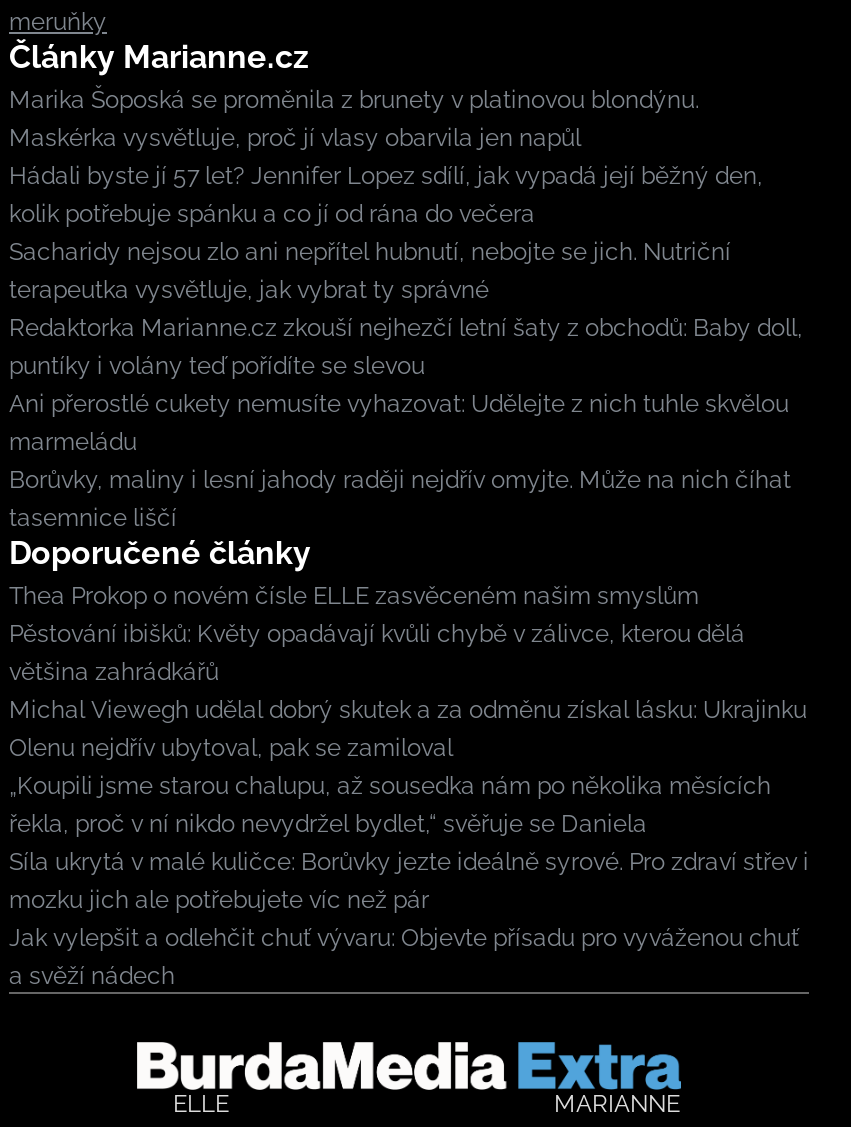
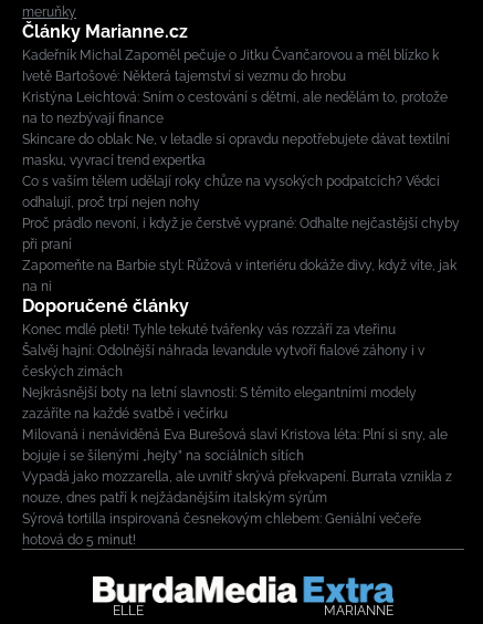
- Marika Šoposká se proměnila z brunety v platinovou blondýnu.
- Maskérka vysvětluje, proč jí vlasy obarvila jen napůl
- Hádali byste jí 57 let? Jennifer Lopez sdílí, jak vypadá její běžný den,
- kolik potřebuje spánku a co jí od rána do večera
- Sacharidy nejsou zlo ani nepřítel hubnutí, nebojte se jich. Nutriční
- terapeutka vysvětluje, jak vybrat ty správné
- Redaktorka Marianne.cz zkouší nejhezčí letní šaty z obchodů: Baby doll,
- puntíky i volány teď pořídíte se slevou
- Ani přerostlé cukety nemusíte vyhazovat: Udělejte z nich tuhle skvělou
- marmeládu
- Borůvky, maliny i lesní jahody raději nejdřív omyjte. Může na nich číhat
- tasemnice liščí
+ Kadeřník Michal Zapoměl pečuje o Jitku Čvančarovou a měl blízko k
+ Ivetě Bartošové: Některá tajemství si vezmu do hrobu
+ Kristýna Leichtová: Sním o cestování s dětmi, ale nedělám to, protože
+ na to nezbývají finance
+ Skincare do oblak: Ne, v letadle si opravdu nepotřebujete dávat textilní
+ masku, vyvrací trend expertka
+ Co s vaším tělem udělají roky chůze na vysokých podpatcích? Vědci
+ odhalují, proč trpí nejen nohy
+ Proč prádlo nevoní, i když je čerstvě vyprané: Odhalte nejčastější chyby
+ při praní
+ Zapomeňte na Barbie styl: Růžová v interiéru dokáže divy, když víte, jak
+ na ni

- Thea Prokop o novém čísle ELLE zasvěceném našim smyslům
- Pěstování ibišků: Květy opadávají kvůli chybě v zálivce, kterou dělá
- většina zahrádkářů
- Michal Viewegh udělal dobrý skutek a za odměnu získal lásku: Ukrajinku
- Olenu nejdřív ubytoval, pak se zamiloval
- „Koupili jsme starou chalupu, až sousedka nám po několika měsících
- řekla, proč v ní nikdo nevydržel bydlet,“ svěřuje se Daniela
- Síla ukrytá v malé kuličce: Borůvky jezte ideálně syrové. Pro zdraví střev i
- mozku jich ale potřebujete víc než pár
- Jak vylepšit a odlehčit chuť vývaru: Objevte přísadu pro vyváženou chuť
- a svěží nádech
+ Konec mdlé pleti! Tyhle tekuté tvářenky vás rozzáří za vteřinu
+ Šalvěj hajní: Odolnější náhrada levandule vytvoří fialové záhony i v
+ českých zimách
+ Nejkrásnější boty na letní slavnosti: S těmito elegantními modely
+ zazáříte na každé svatbě i večírku
+ Milovaná i nenáviděná Eva Burešová slaví Kristova léta: Plní si sny, ale
+ bojuje i se šílenými „hejty” na sociálních sítích
+ Vypadá jako mozzarella, ale uvnitř skrývá překvapení. Burrata vznikla z
+ nouze, dnes patří k nejžádanějším italským sýrům
+ Sýrová tortilla inspirovaná česnekovým chlebem: Geniální večeře
+ hotová do 5 minut!
